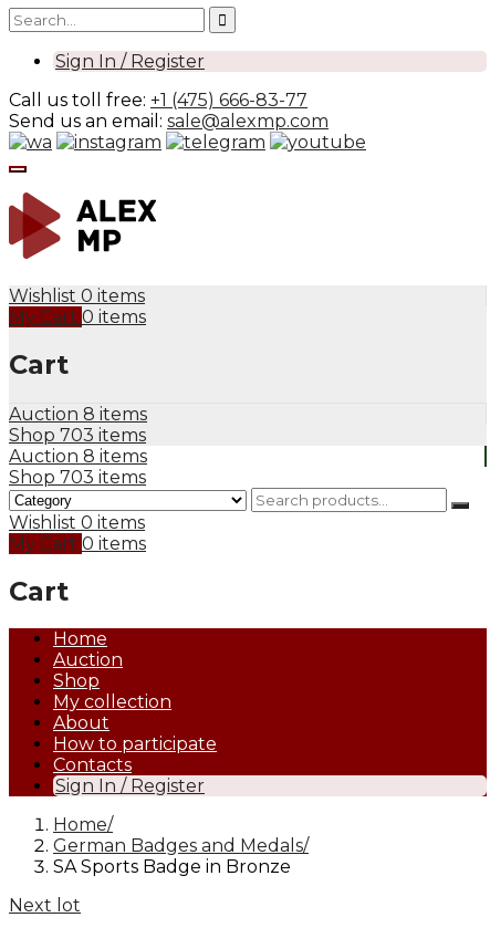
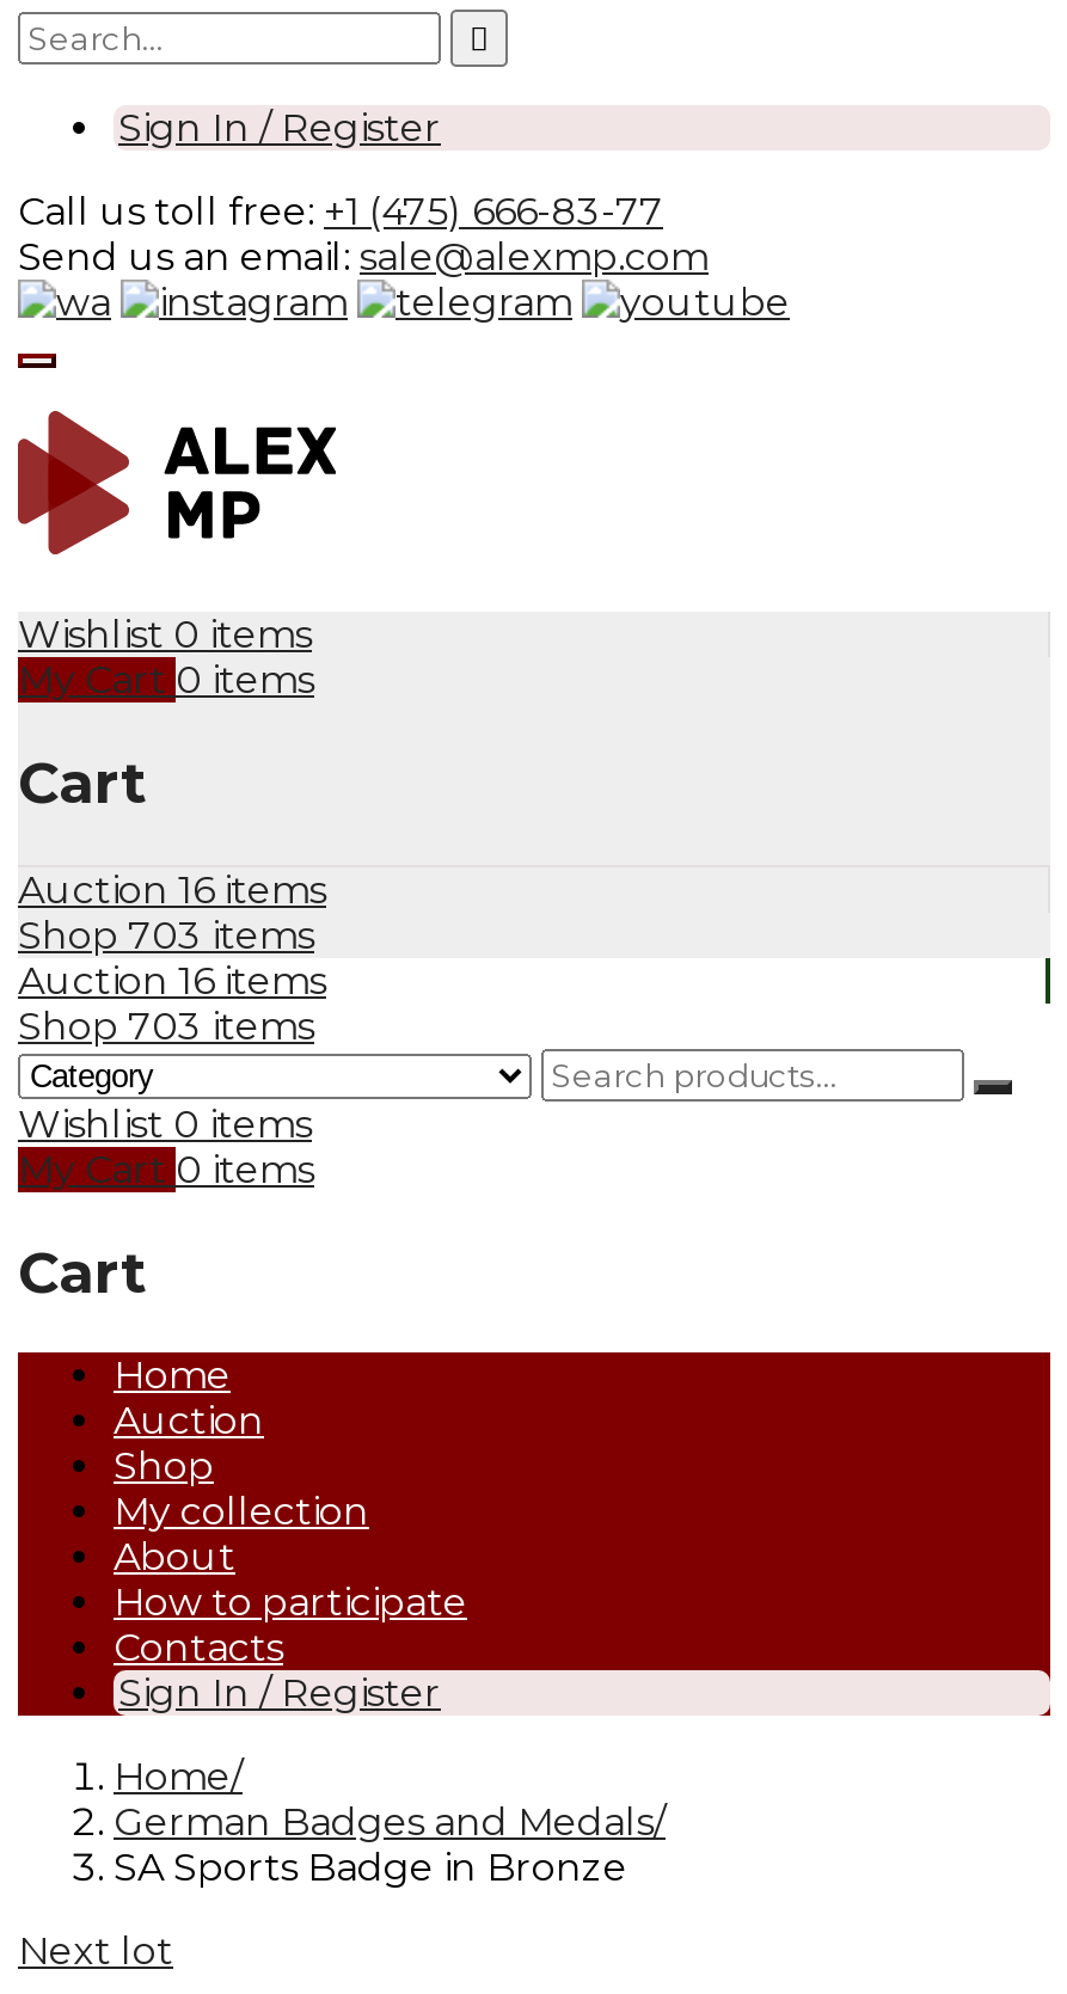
- Auction 8 items
+ Auction 16 items

- Auction 8 items
+ Auction 16 items
